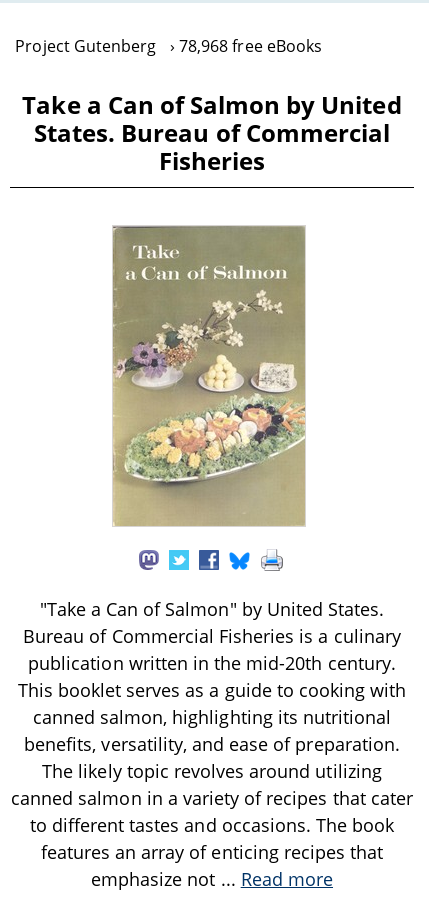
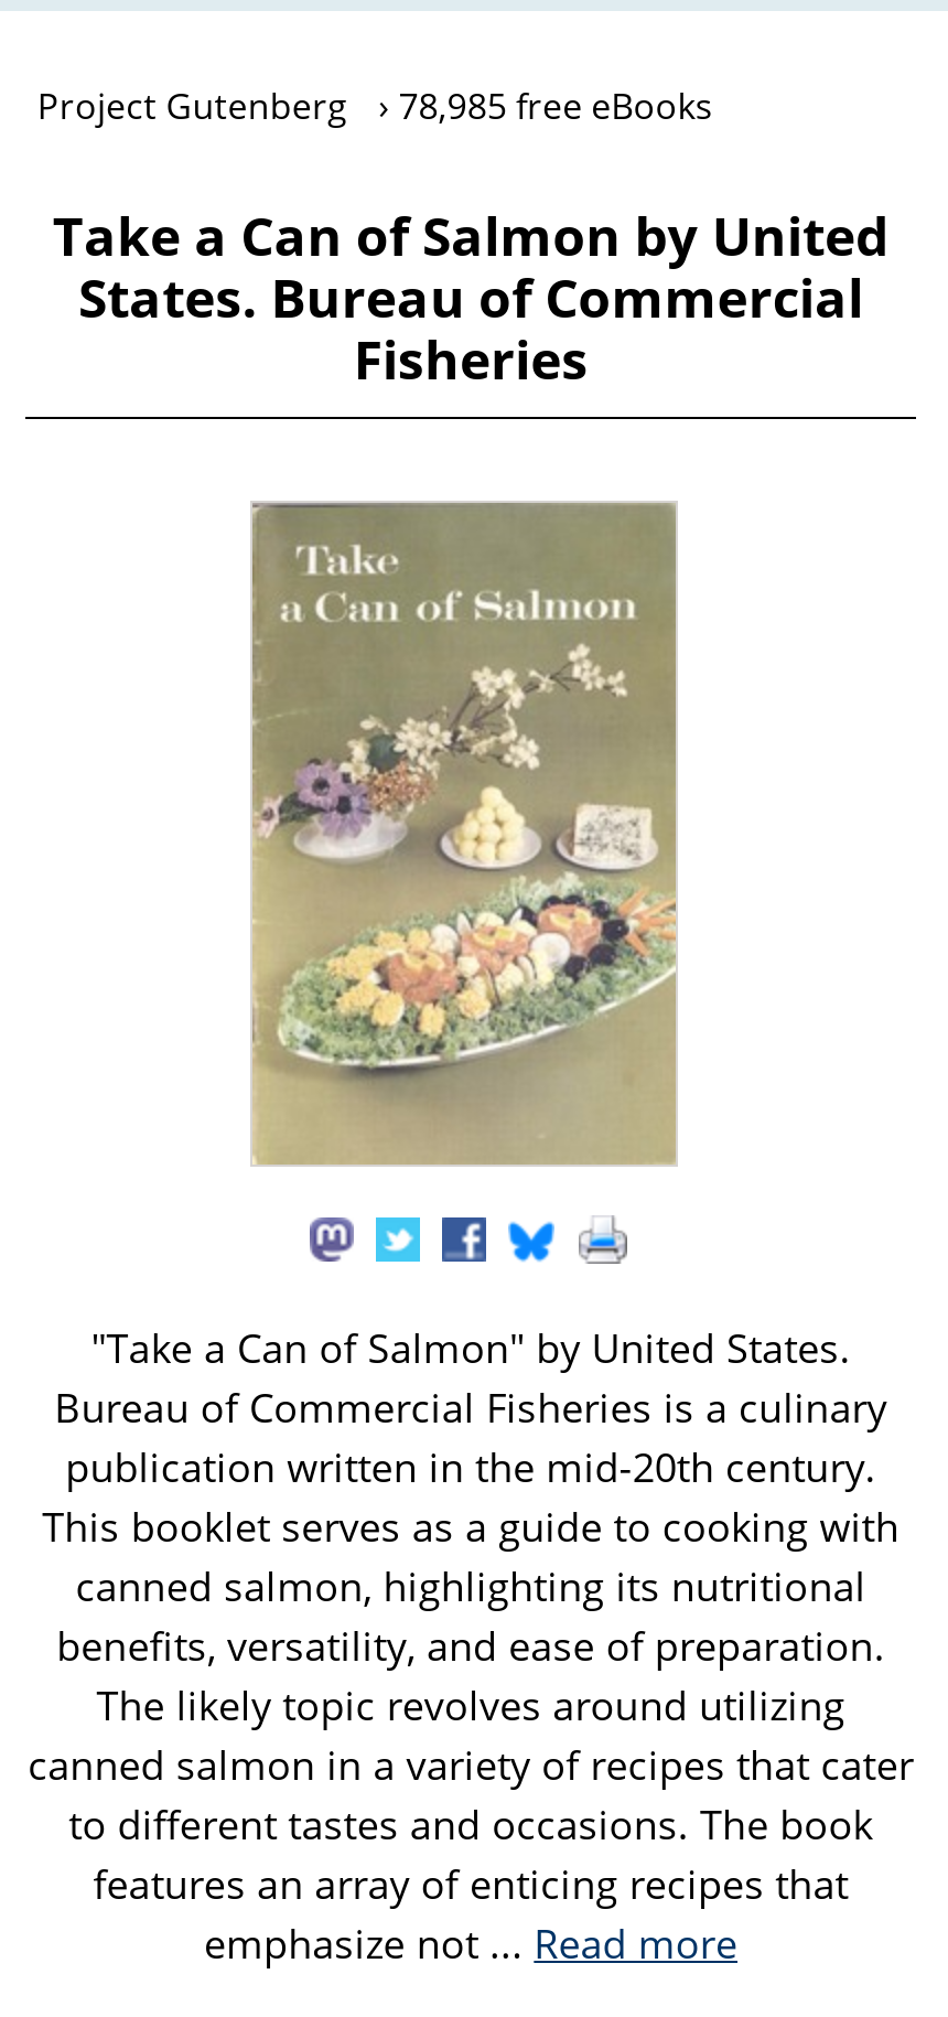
- Project Gutenberg 78,968 free eBooks
+ Project Gutenberg 78,985 free eBooks
